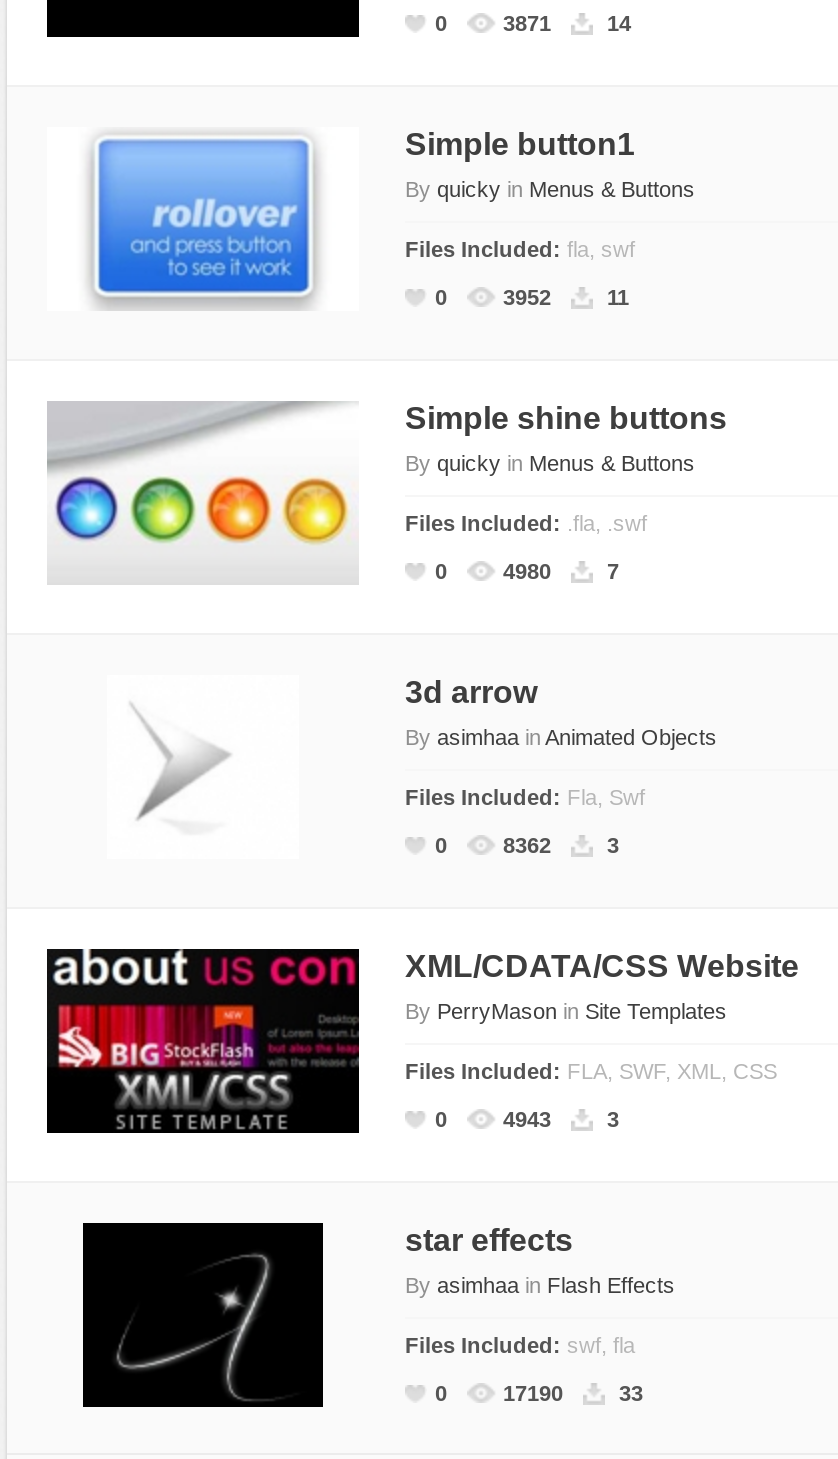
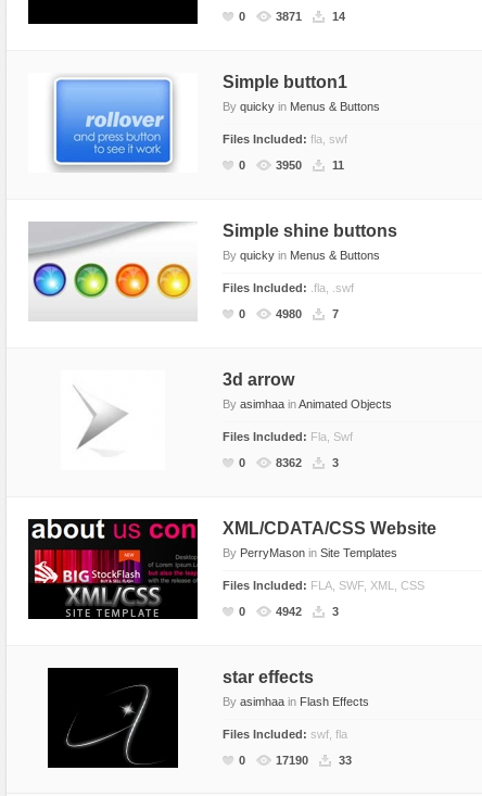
- 3952
+ 3950

- 4943
+ 4942
